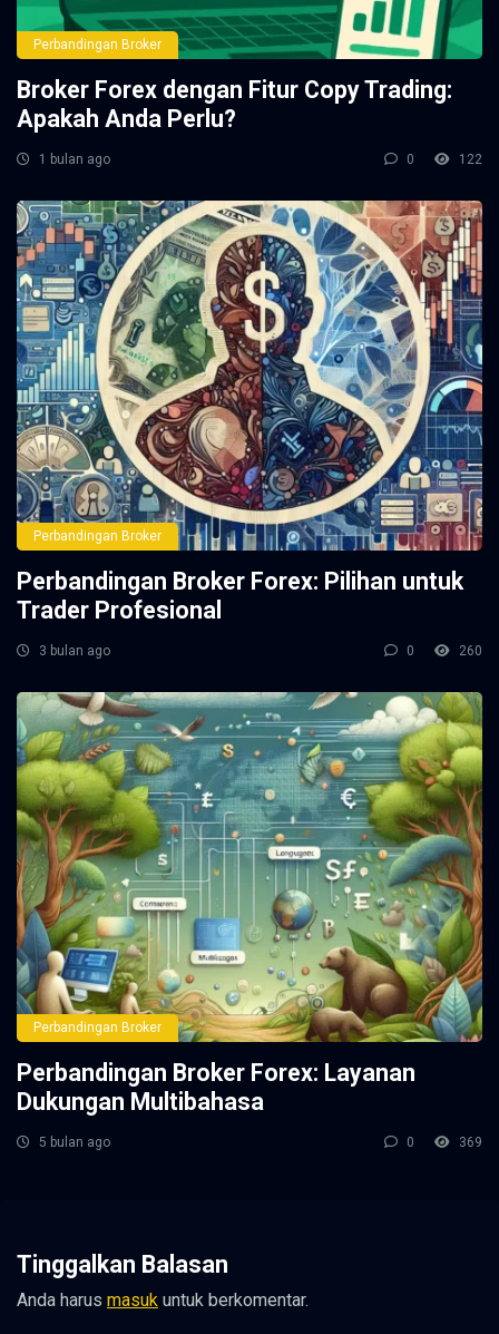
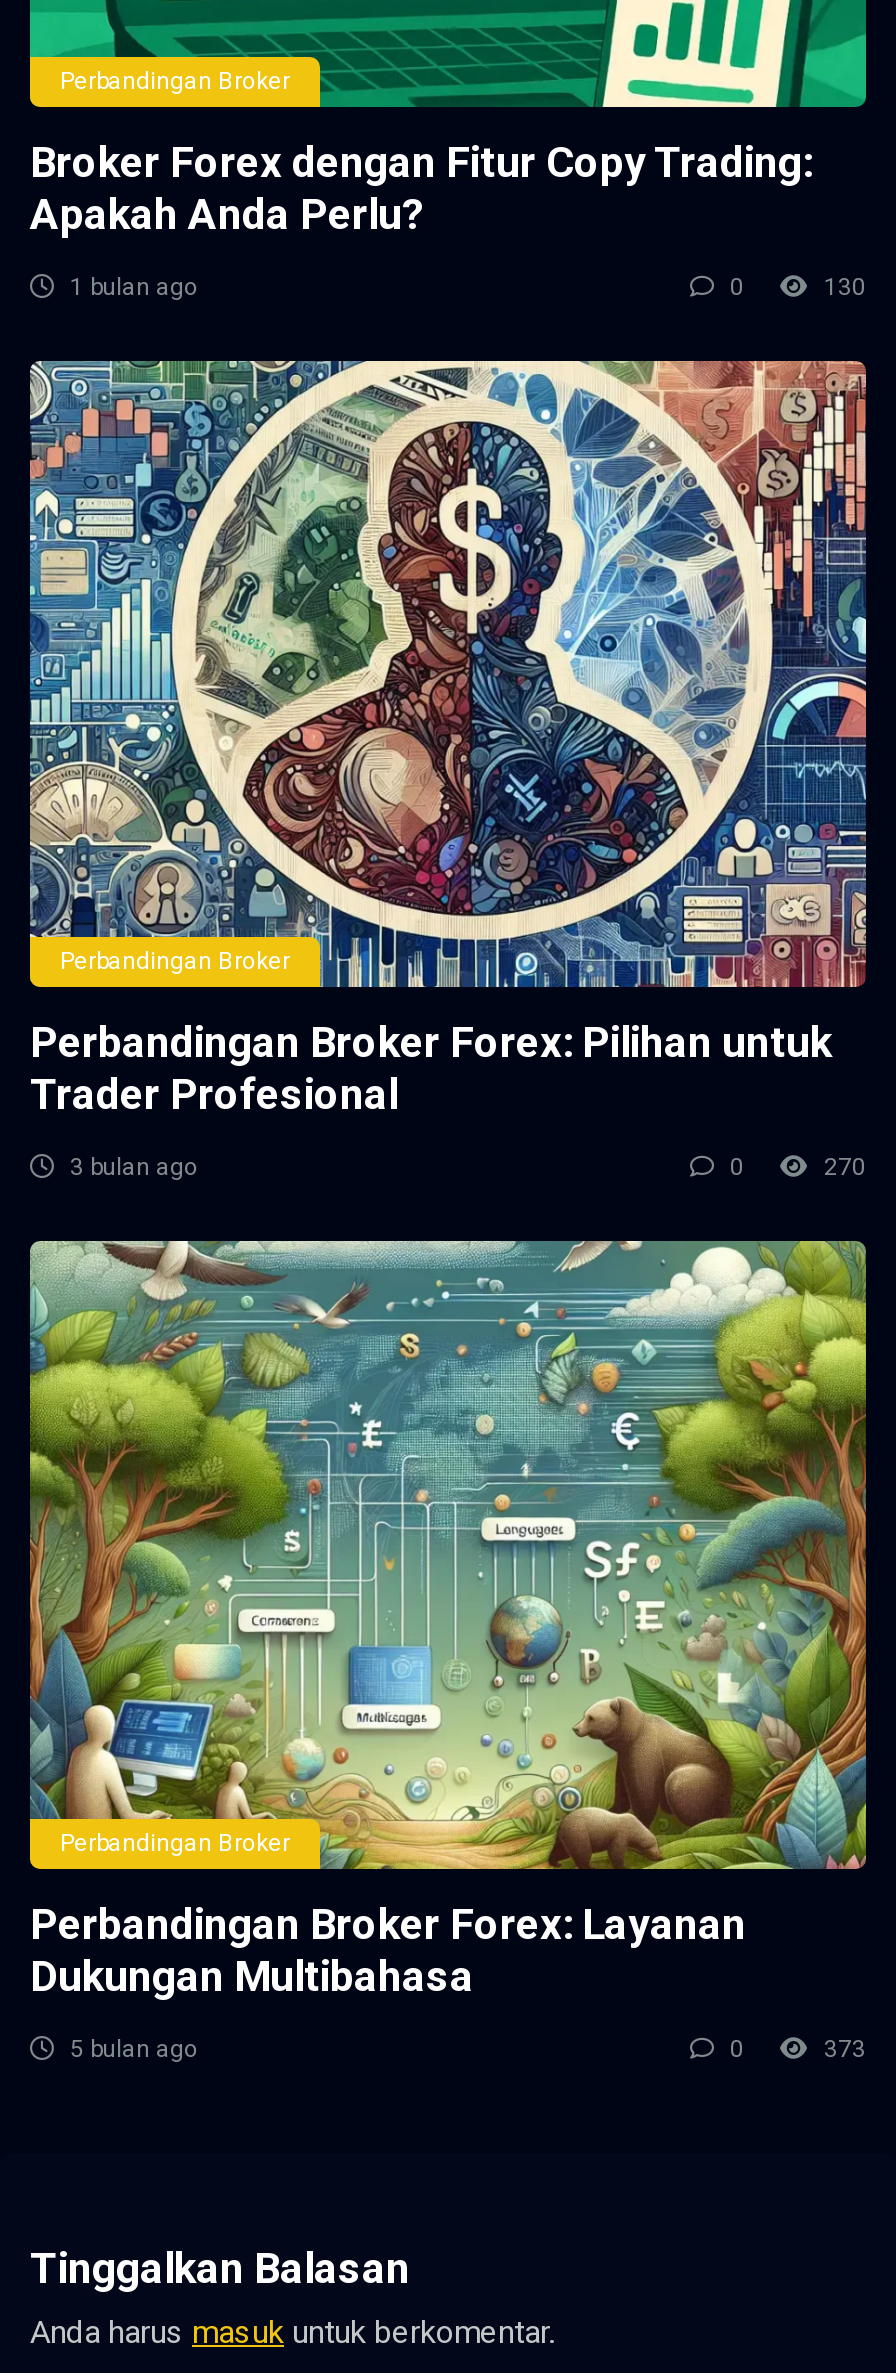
- 122
+ 130

- 260
+ 270

- 369
+ 373
